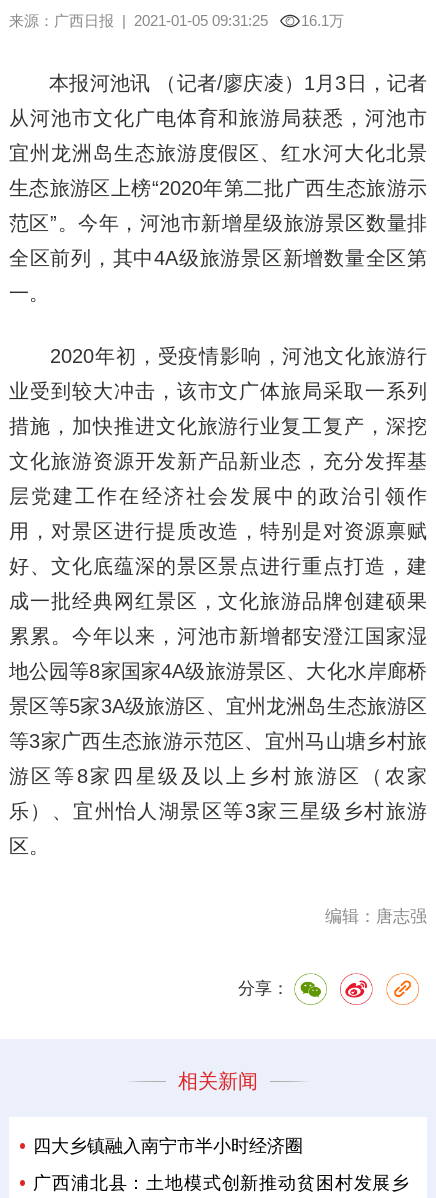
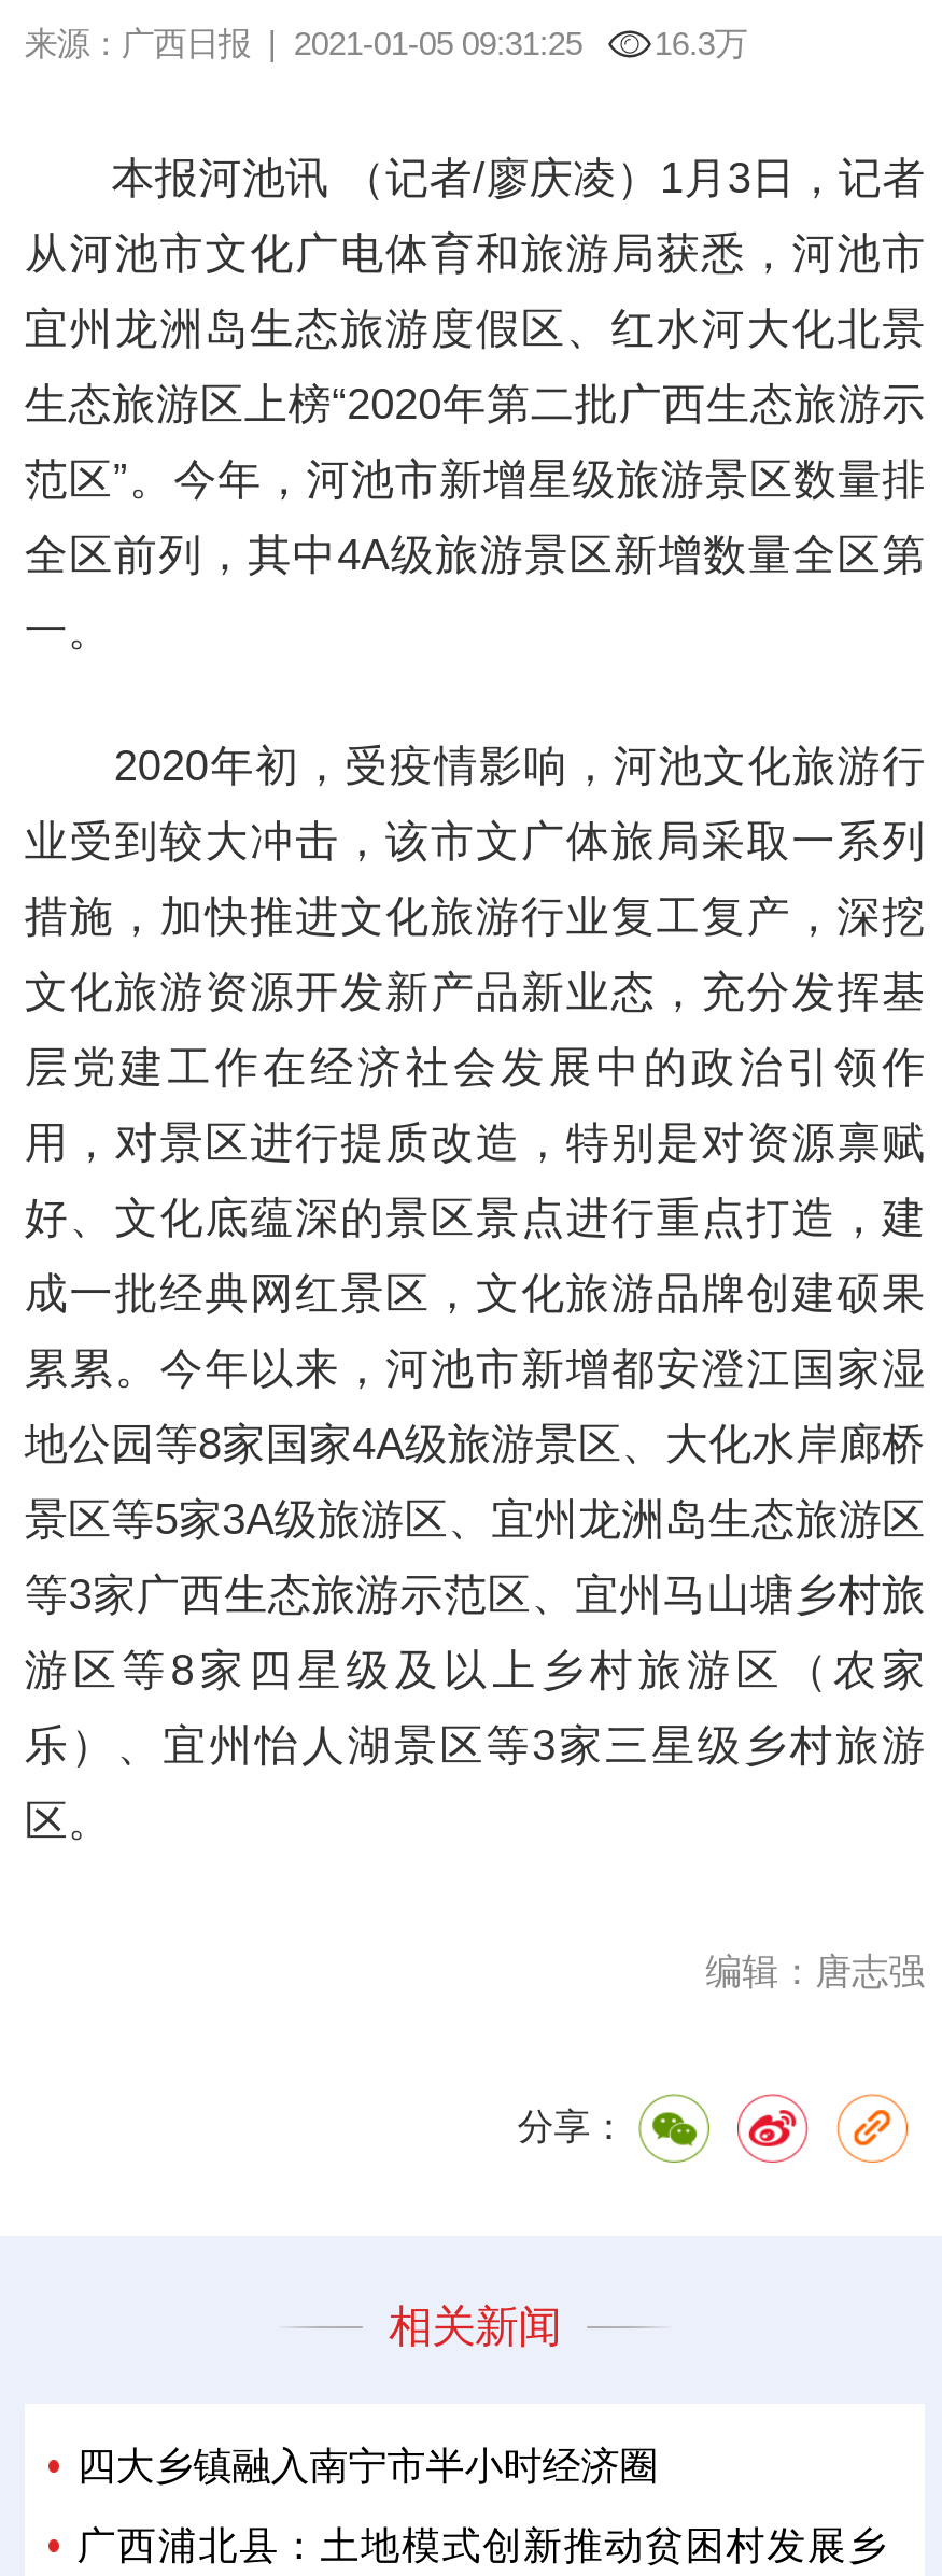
- 16.1万
+ 16.3万
